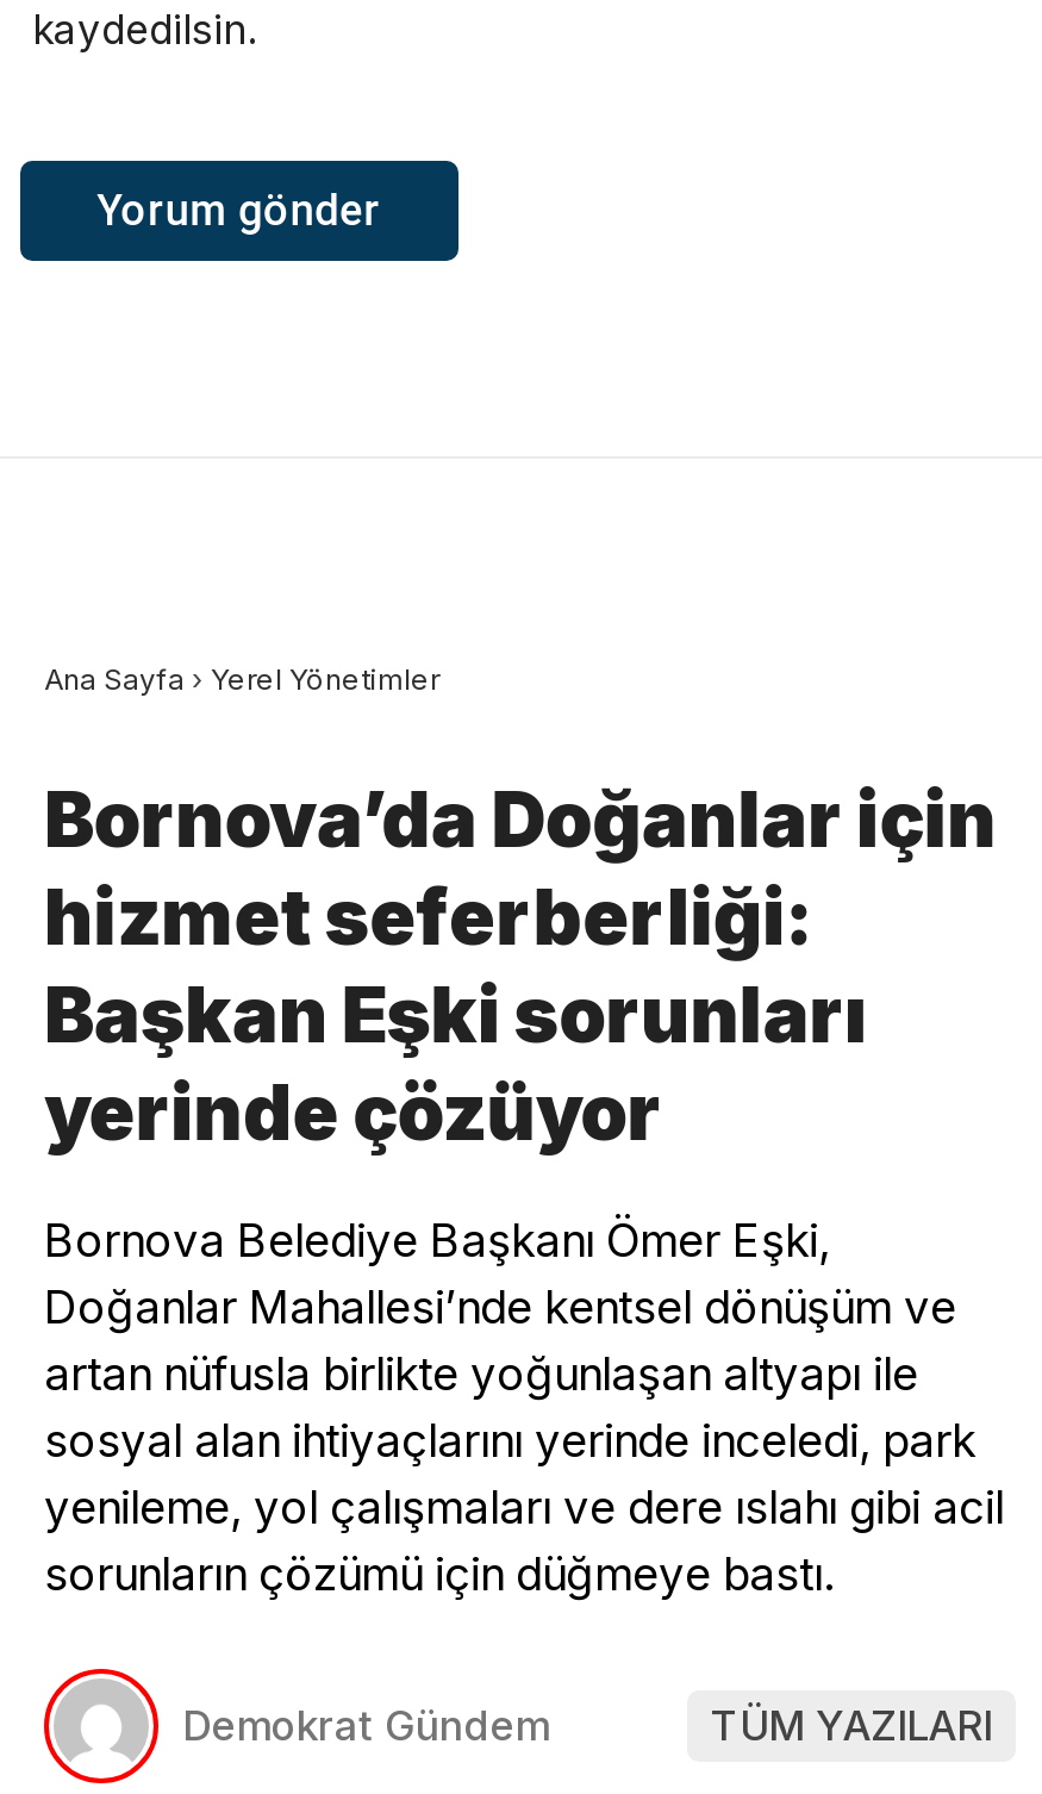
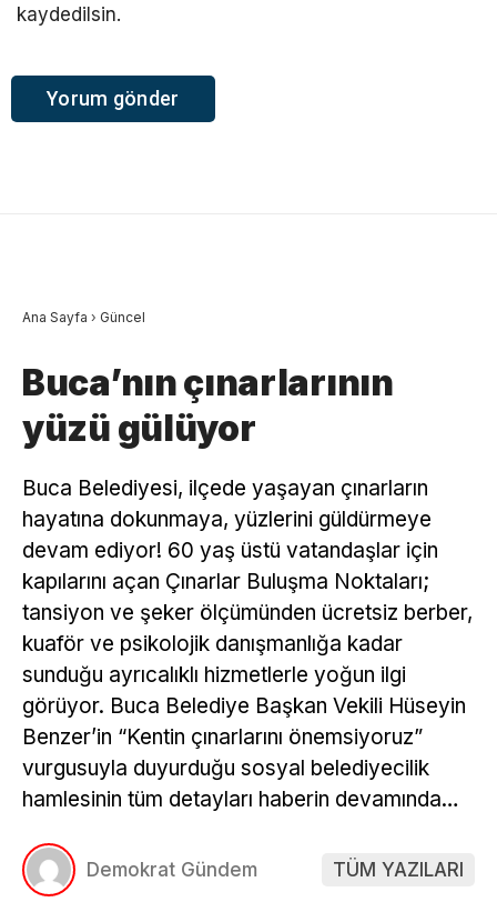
- Ana Sayfa › Yerel Yönetimler
+ Ana Sayfa › Güncel

- Bornova’da Doğanlar için
- hizmet seferberliği:
- Başkan Eşki sorunları
- yerinde çözüyor
+ Buca’nın çınarlarının
+ yüzü gülüyor

- Bornova Belediye Başkanı Ömer Eşki,
- Doğanlar Mahallesi’nde kentsel dönüşüm ve
- artan nüfusla birlikte yoğunlaşan altyapı ile
- sosyal alan ihtiyaçlarını yerinde inceledi, park
- yenileme, yol çalışmaları ve dere ıslahı gibi acil
- sorunların çözümü için düğmeye bastı.
+ Buca Belediyesi, ilçede yaşayan çınarların
+ hayatına dokunmaya, yüzlerini güldürmeye
+ devam ediyor! 60 yaş üstü vatandaşlar için
+ kapılarını açan Çınarlar Buluşma Noktaları;
+ tansiyon ve şeker ölçümünden ücretsiz berber,
+ kuaför ve psikolojik danışmanlığa kadar
+ sunduğu ayrıcalıklı hizmetlerle yoğun ilgi
+ görüyor. Buca Belediye Başkan Vekili Hüseyin
+ Benzer’in “Kentin çınarlarını önemsiyoruz”
+ vurgusuyla duyurduğu sosyal belediyecilik
+ hamlesinin tüm detayları haberin devamında…
